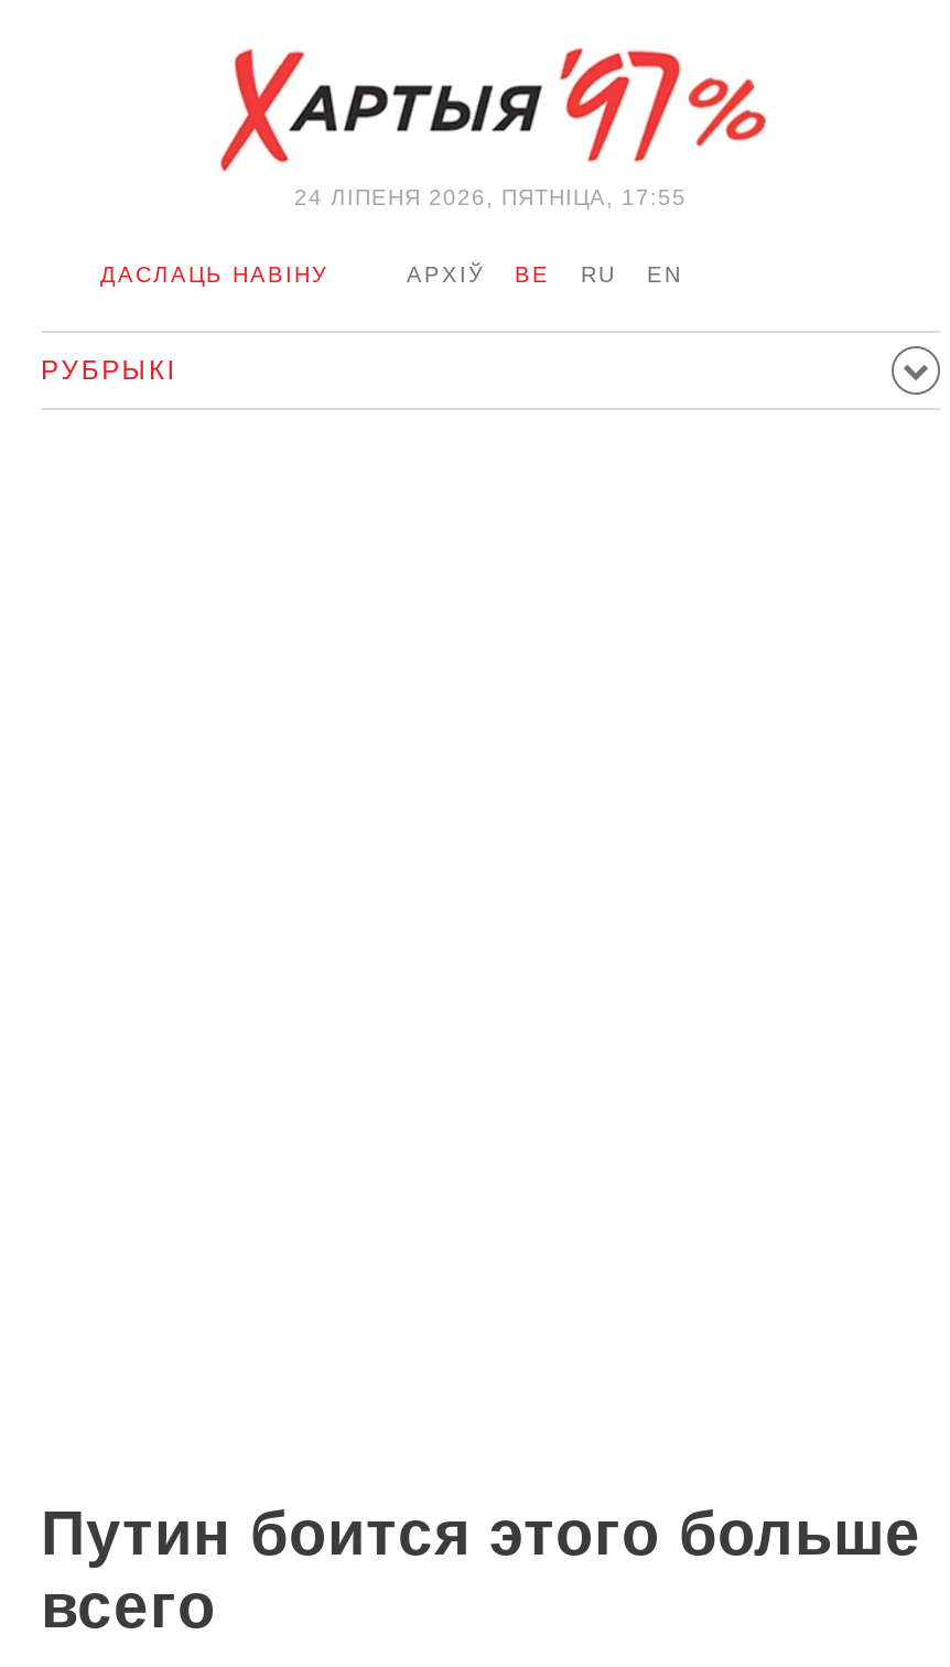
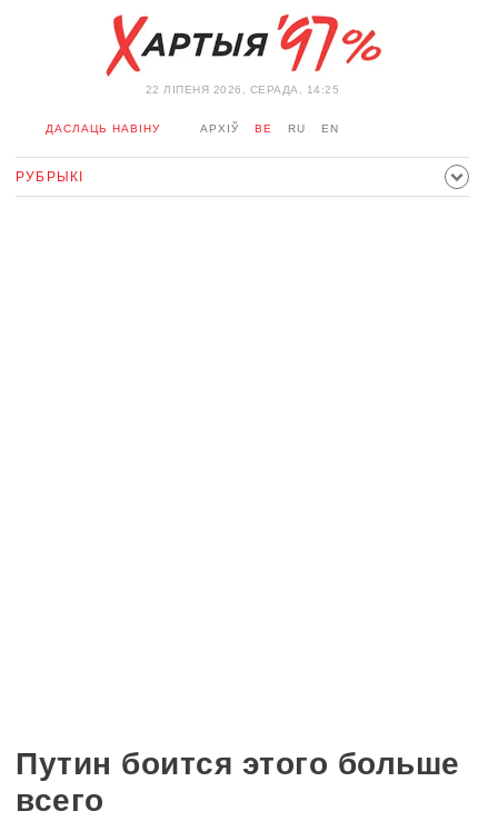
- 24 ЛIПЕНЯ 2026, ПЯТНІЦА, 17:55
+ 22 ЛIПЕНЯ 2026, СЕРАДА, 14:25
